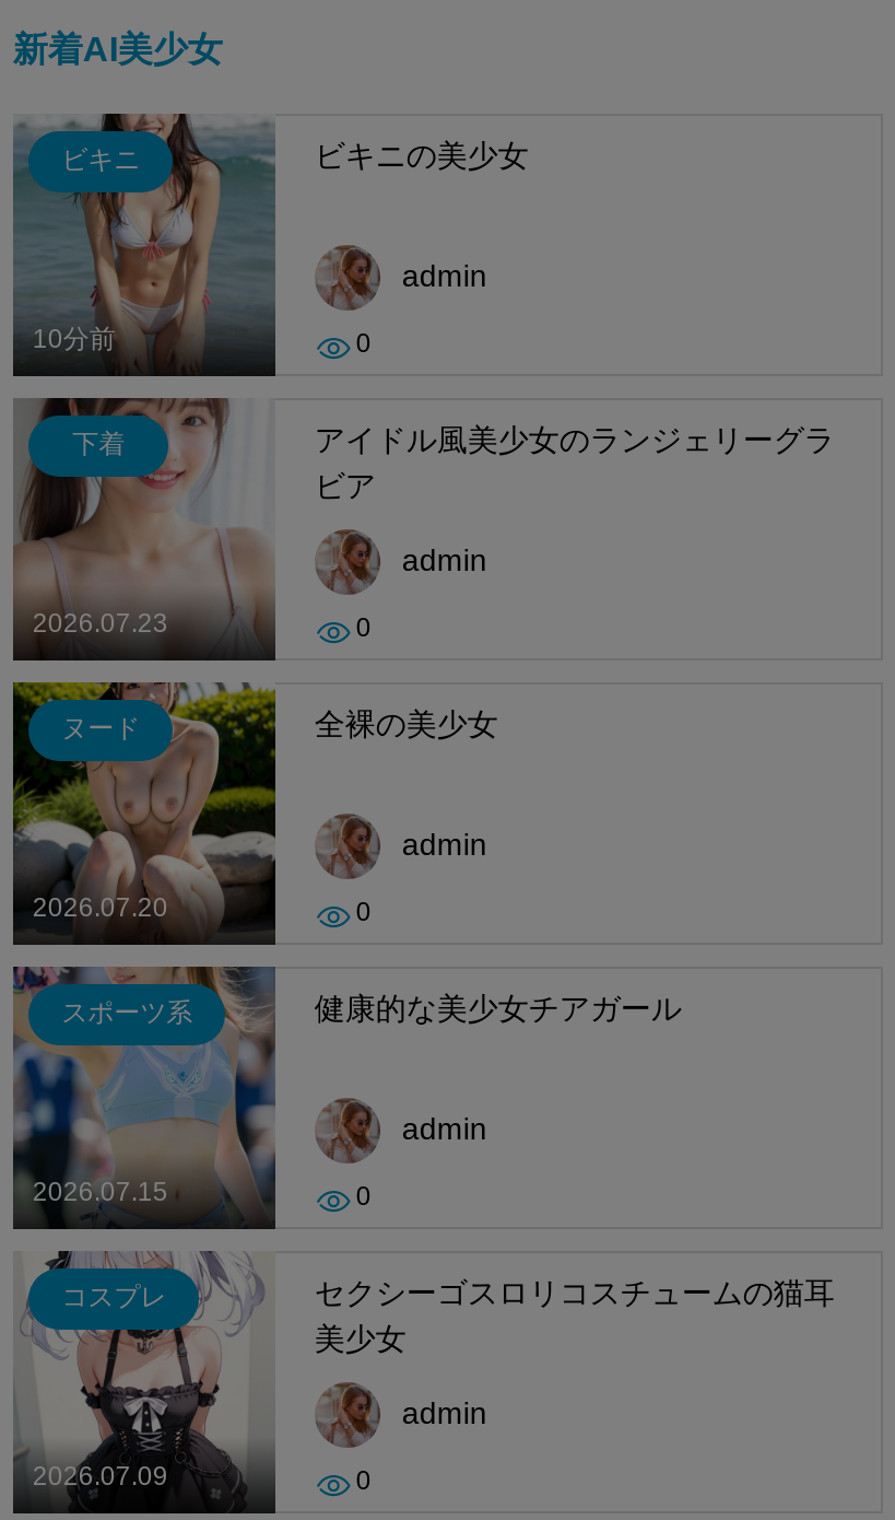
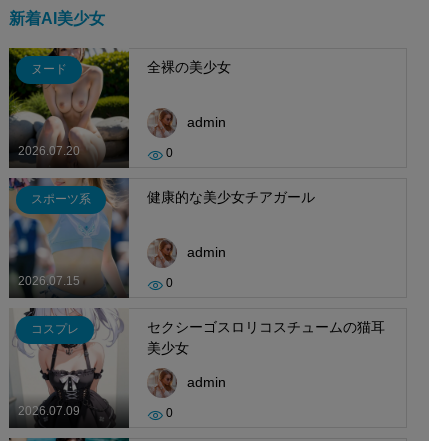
- [image]
- 10分前

- ビキニ
- ビキニの美少女
- admin
- 0

- [image]
- 2026.07.23

- 下着
- アイドル風美少女のランジェリーグラ
- ビア
- admin
- 0
